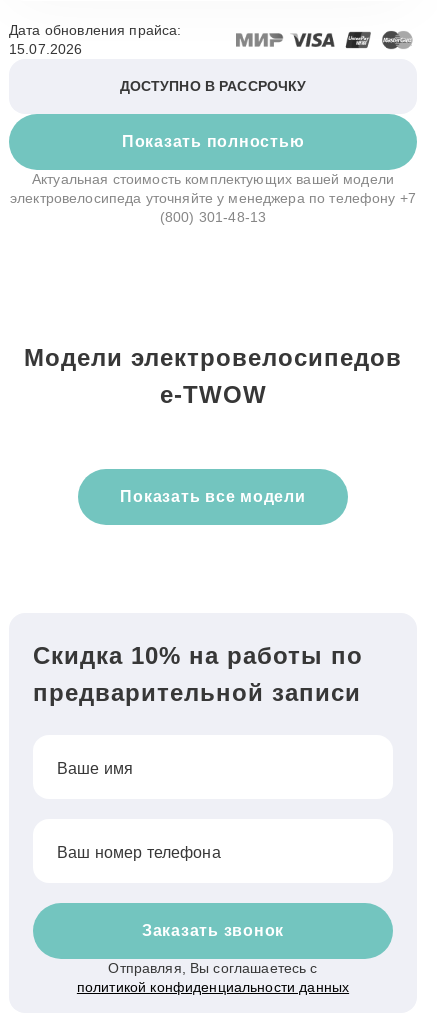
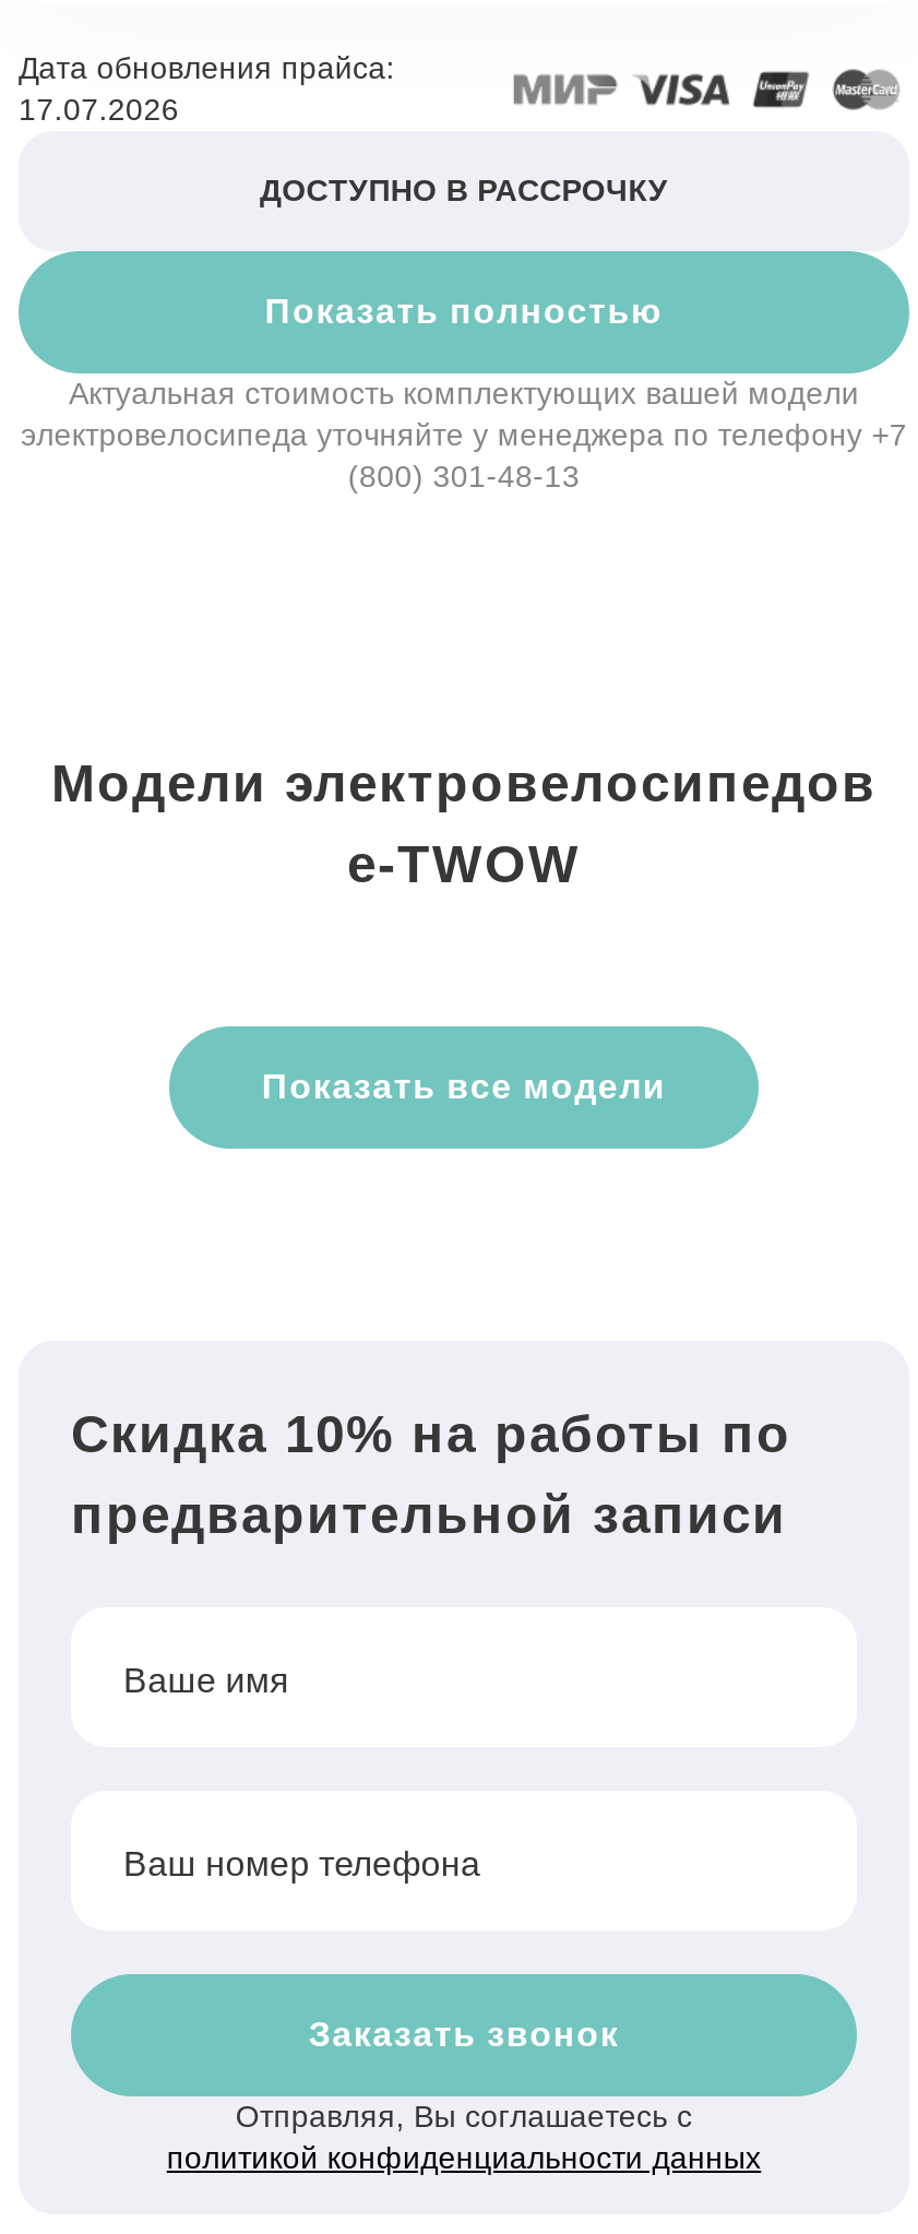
- 15.07.2026
+ 17.07.2026
